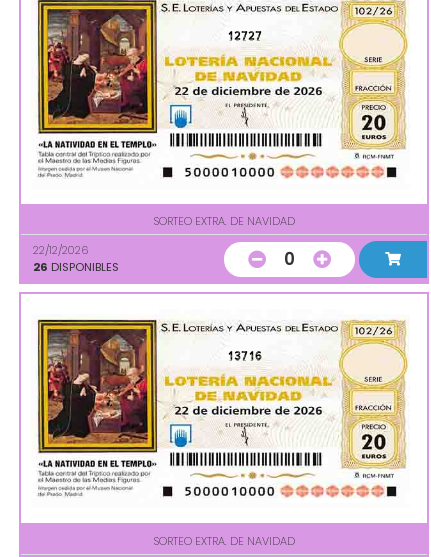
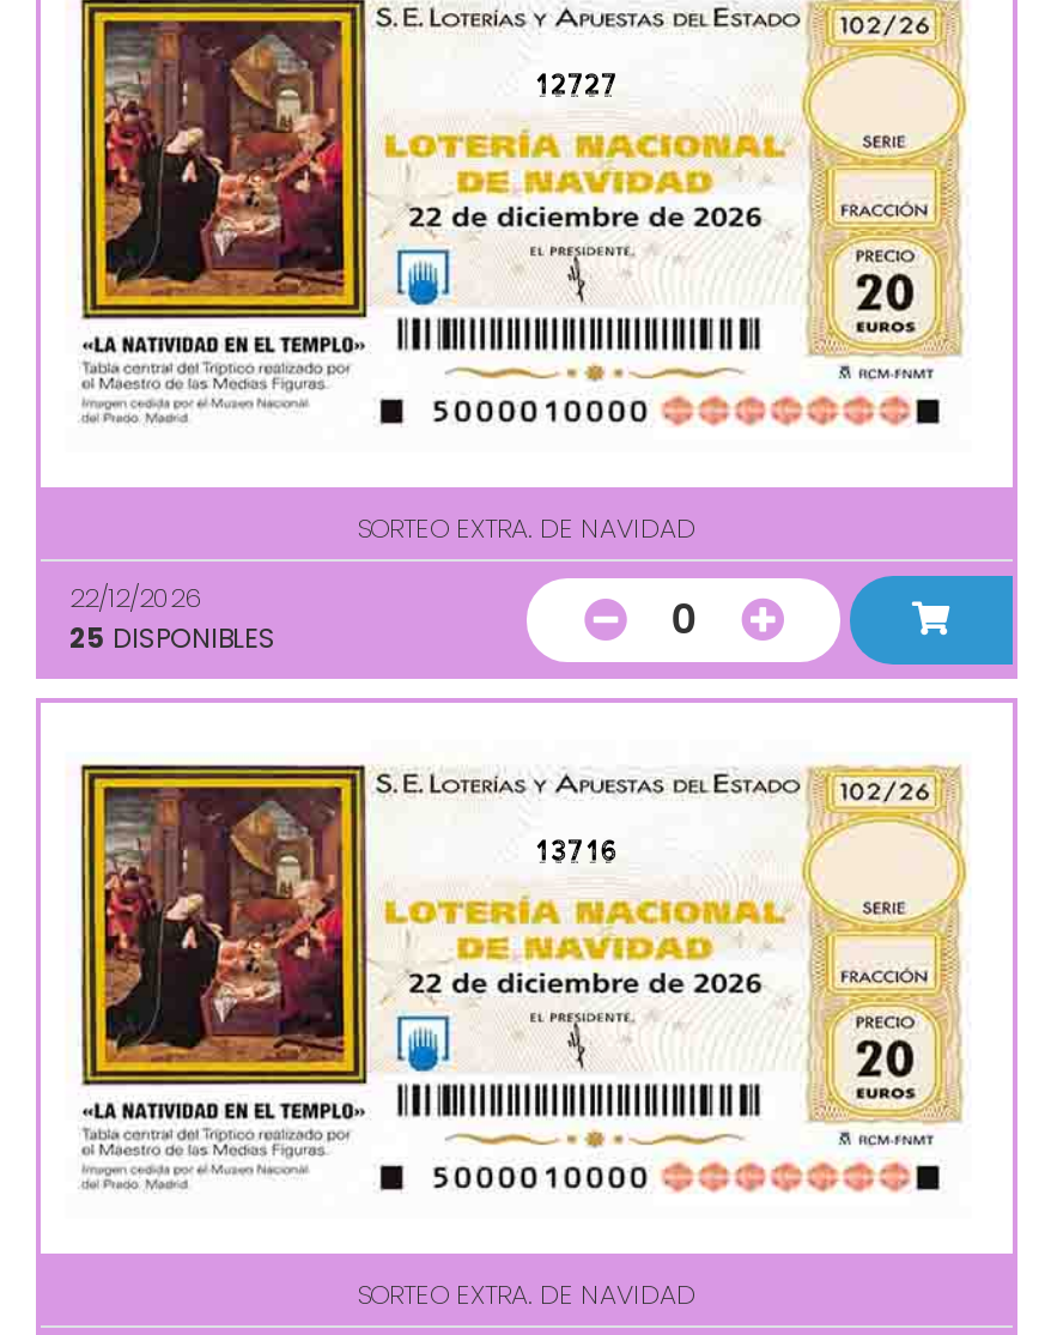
- 26 DISPONIBLES
+ 25 DISPONIBLES
